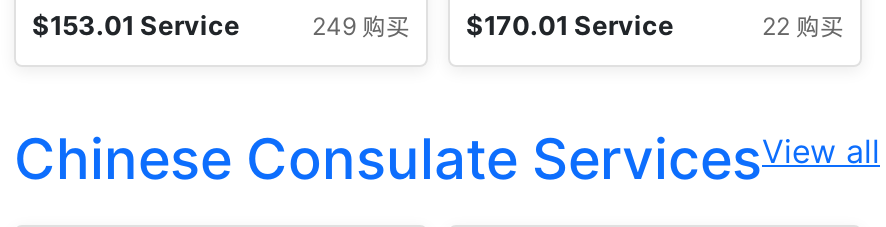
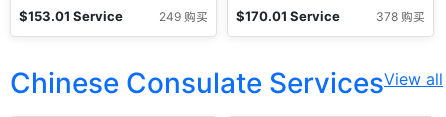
- 22 购买
+ 378 购买
